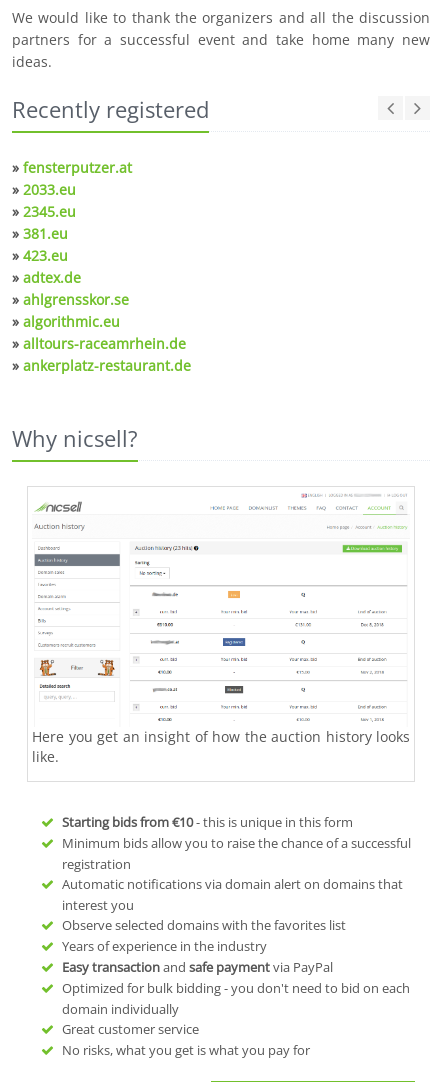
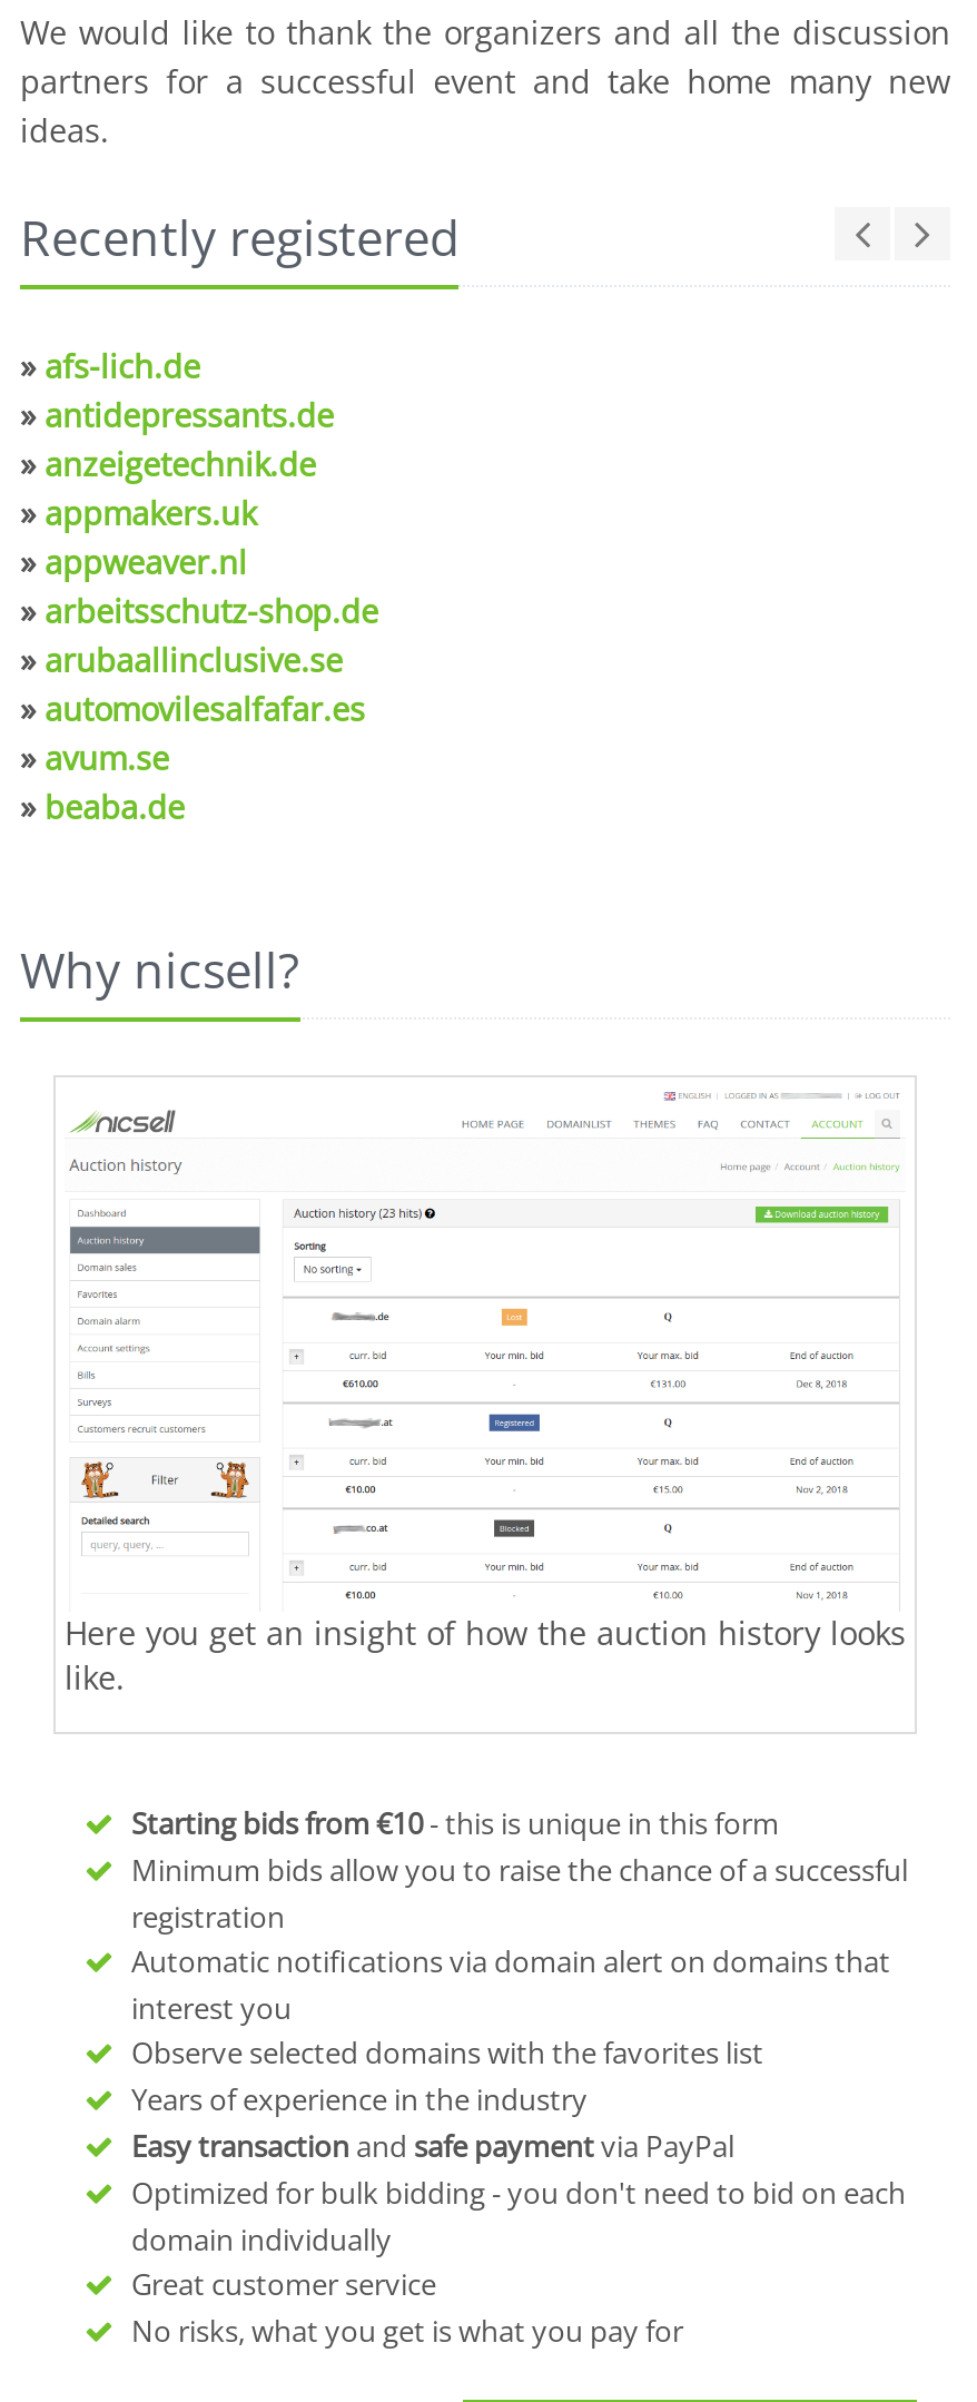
- » fensterputzer.at
- » 2033.eu
- » 2345.eu
- » 381.eu
- » 423.eu
- » adtex.de
- » ahlgrensskor.se
- » algorithmic.eu
- » alltours-raceamrhein.de
- » ankerplatz-restaurant.de
+ » afs-lich.de
+ » antidepressants.de
+ » anzeigetechnik.de
+ » appmakers.uk
+ » appweaver.nl
+ » arbeitsschutz-shop.de
+ » arubaallinclusive.se
+ » automovilesalfafar.es
+ » avum.se
+ » beaba.de
